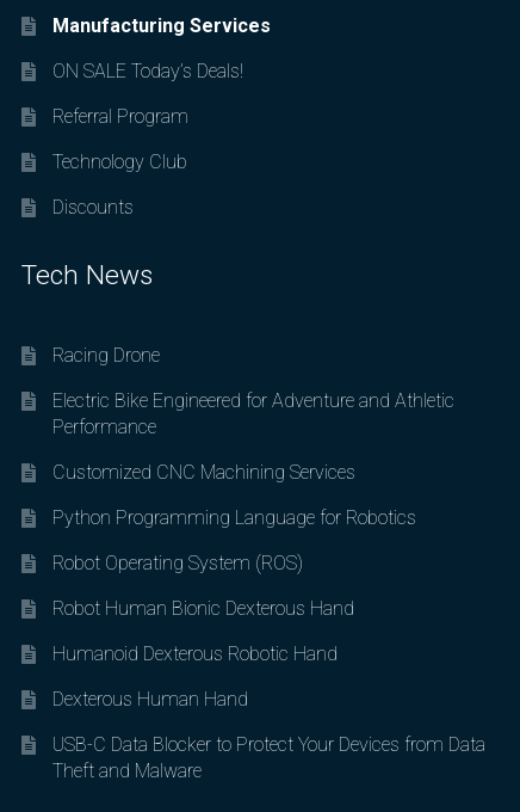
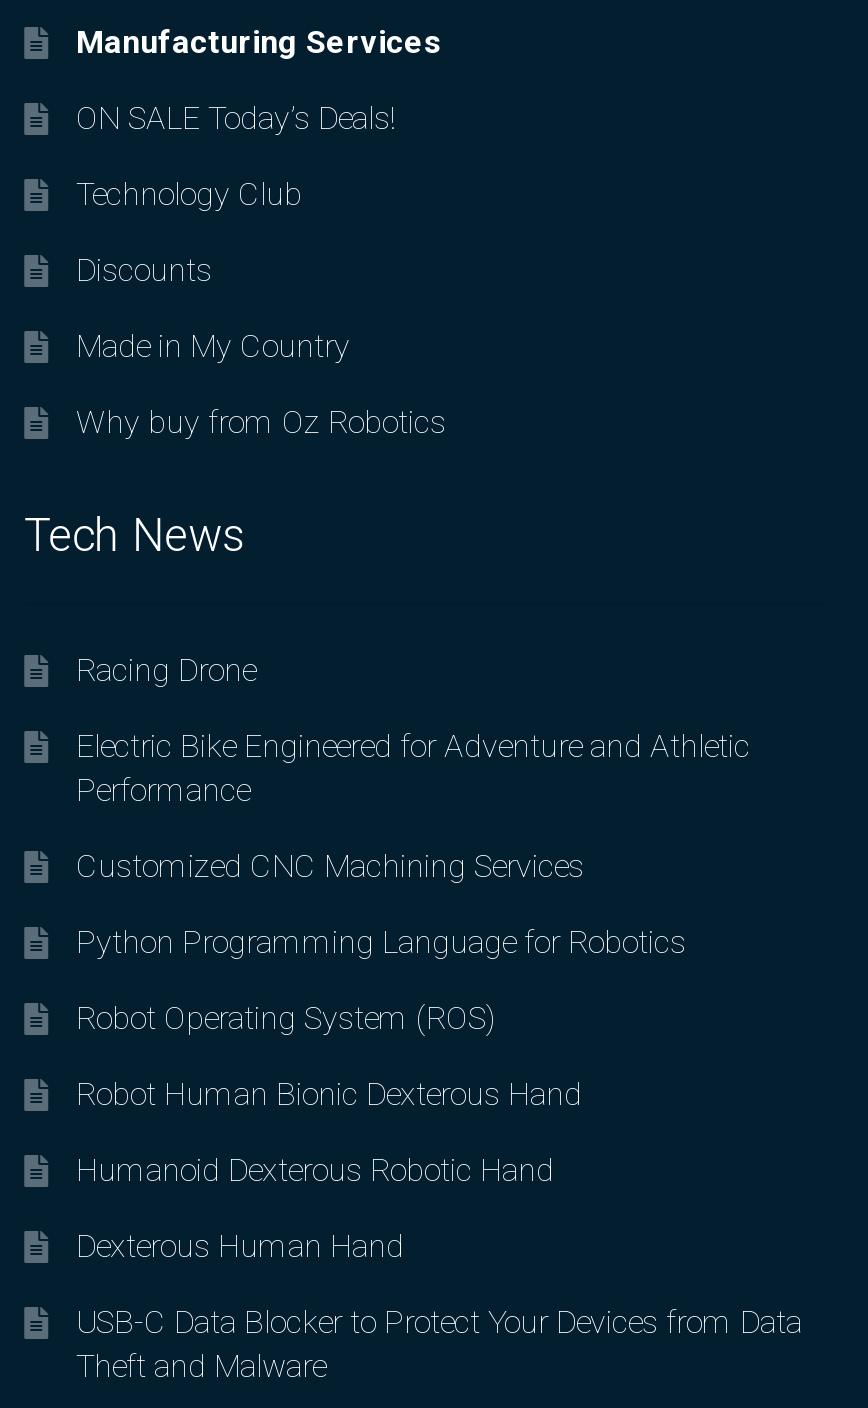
- Referral Program

moved up: Technology Club | Discounts

+ Made in My Country
+ Why buy from Oz Robotics
